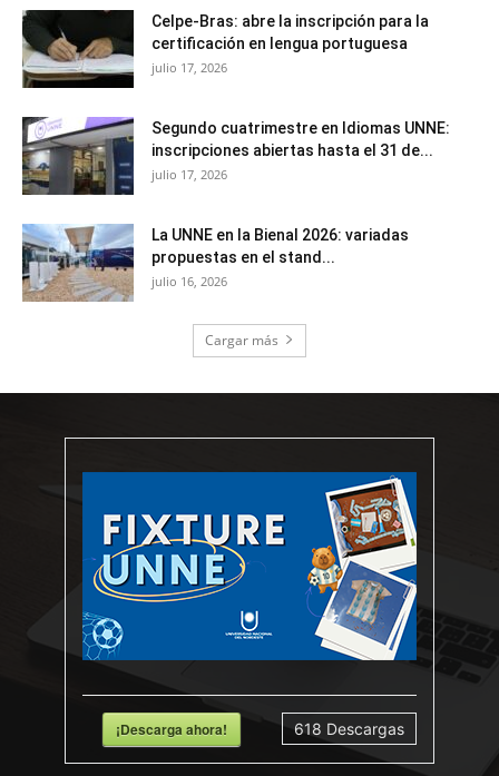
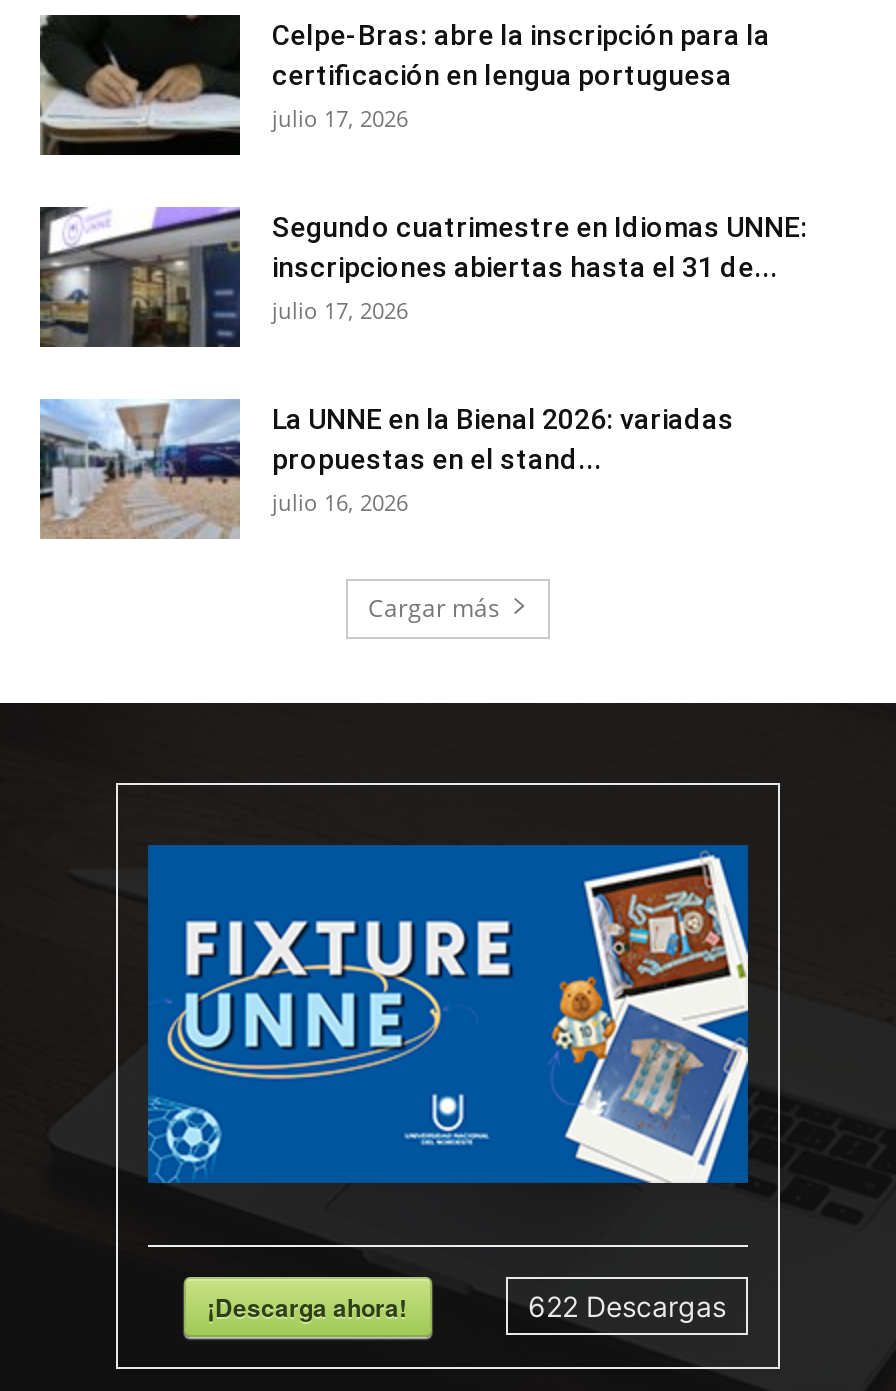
- 618 Descargas
+ 622 Descargas
